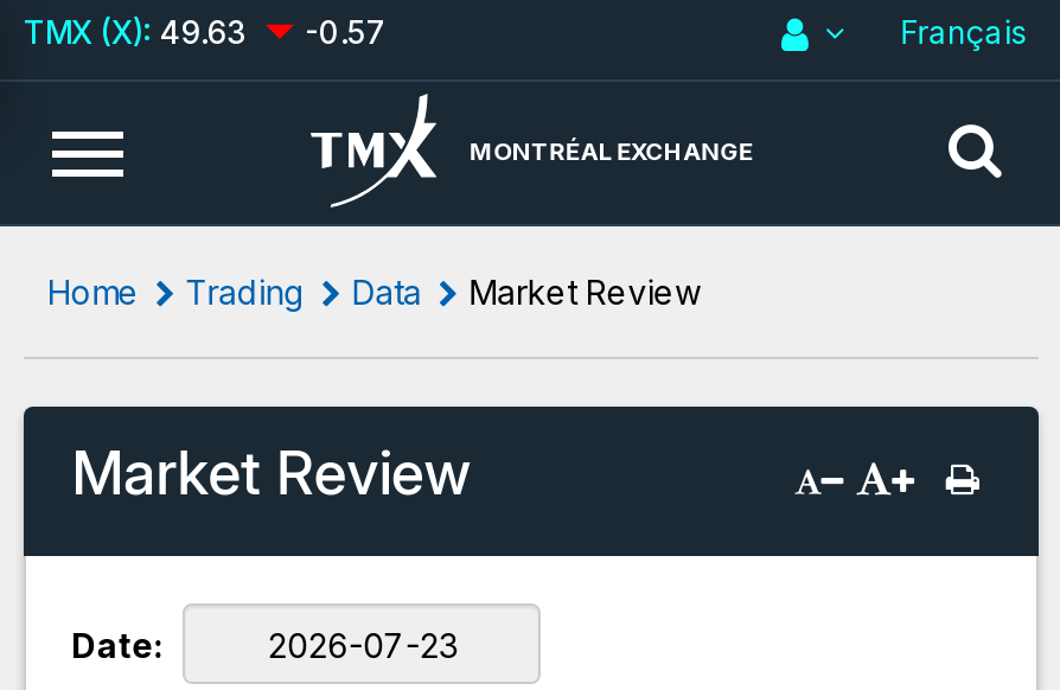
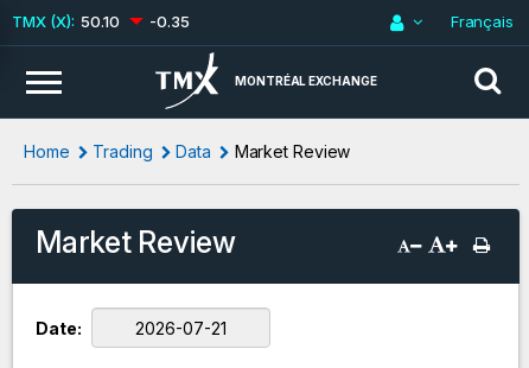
- 49.63
+ 50.10

- -0.57
+ -0.35
